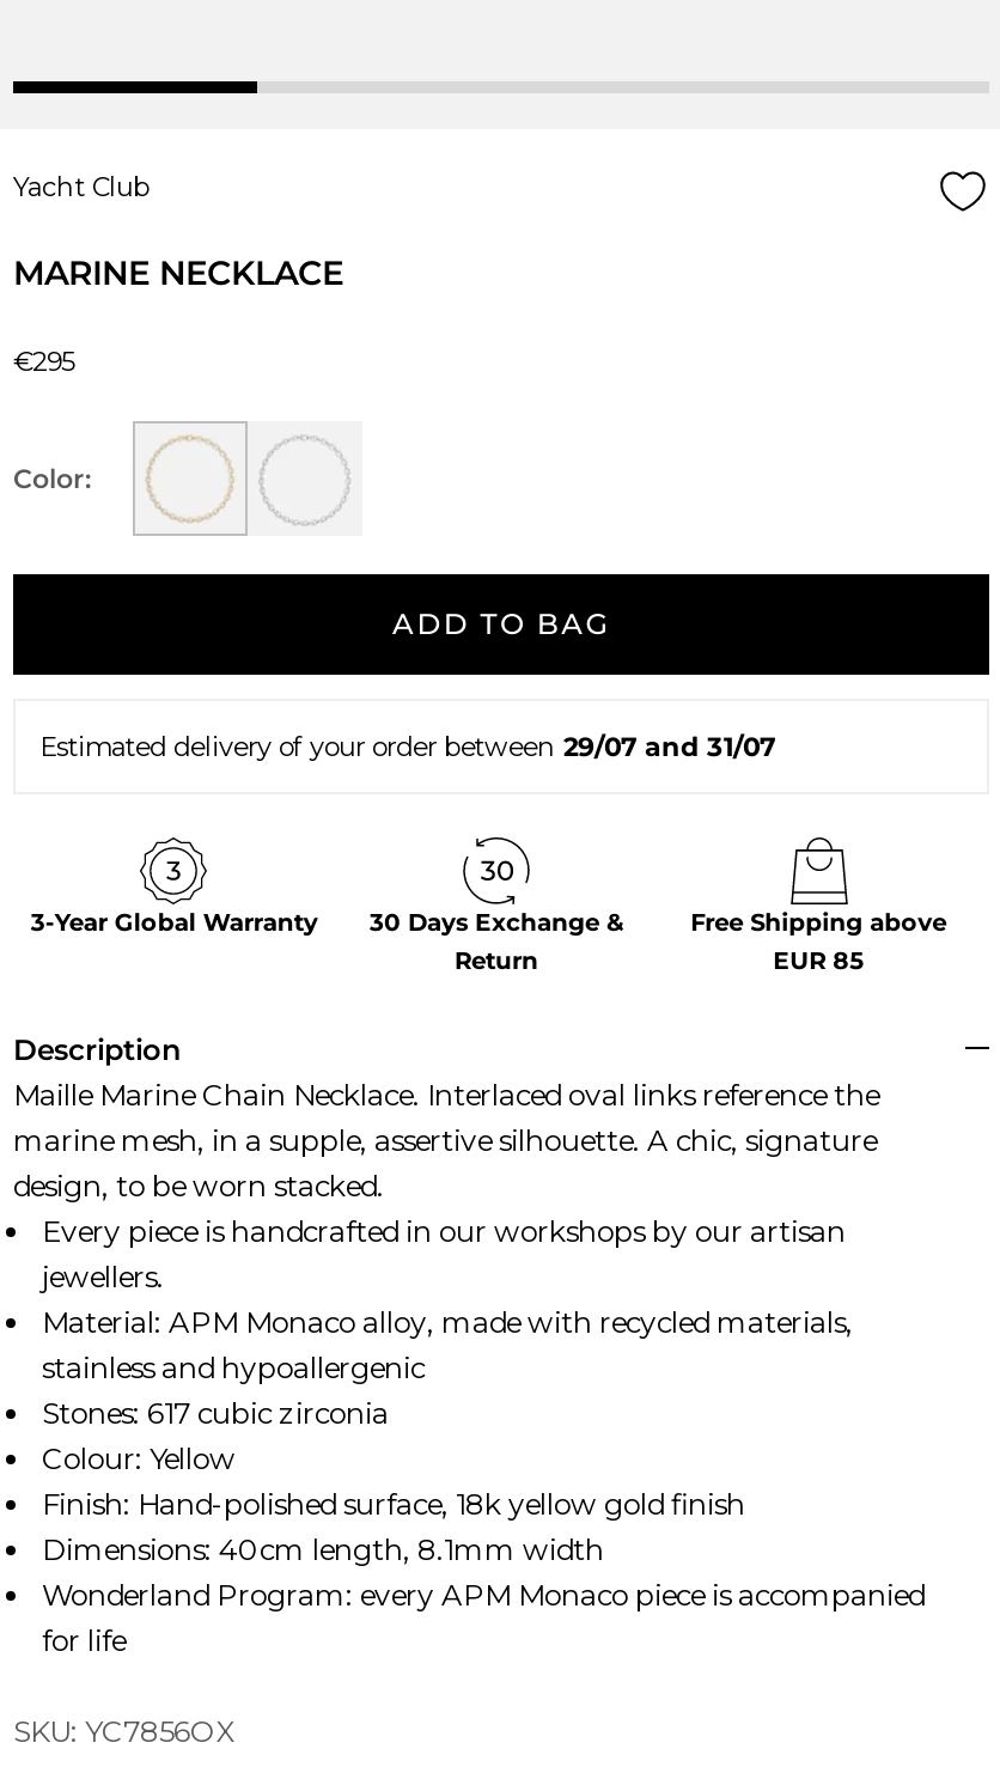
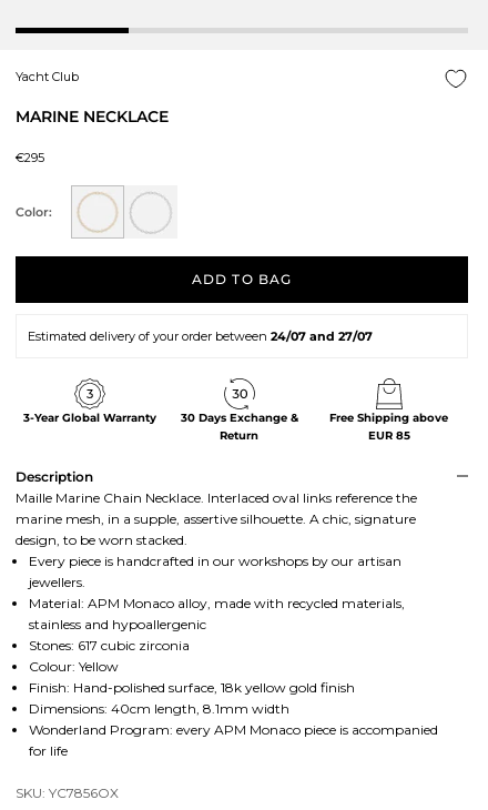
- Estimated delivery of your order between 29/07 and 31/07
+ Estimated delivery of your order between 24/07 and 27/07
